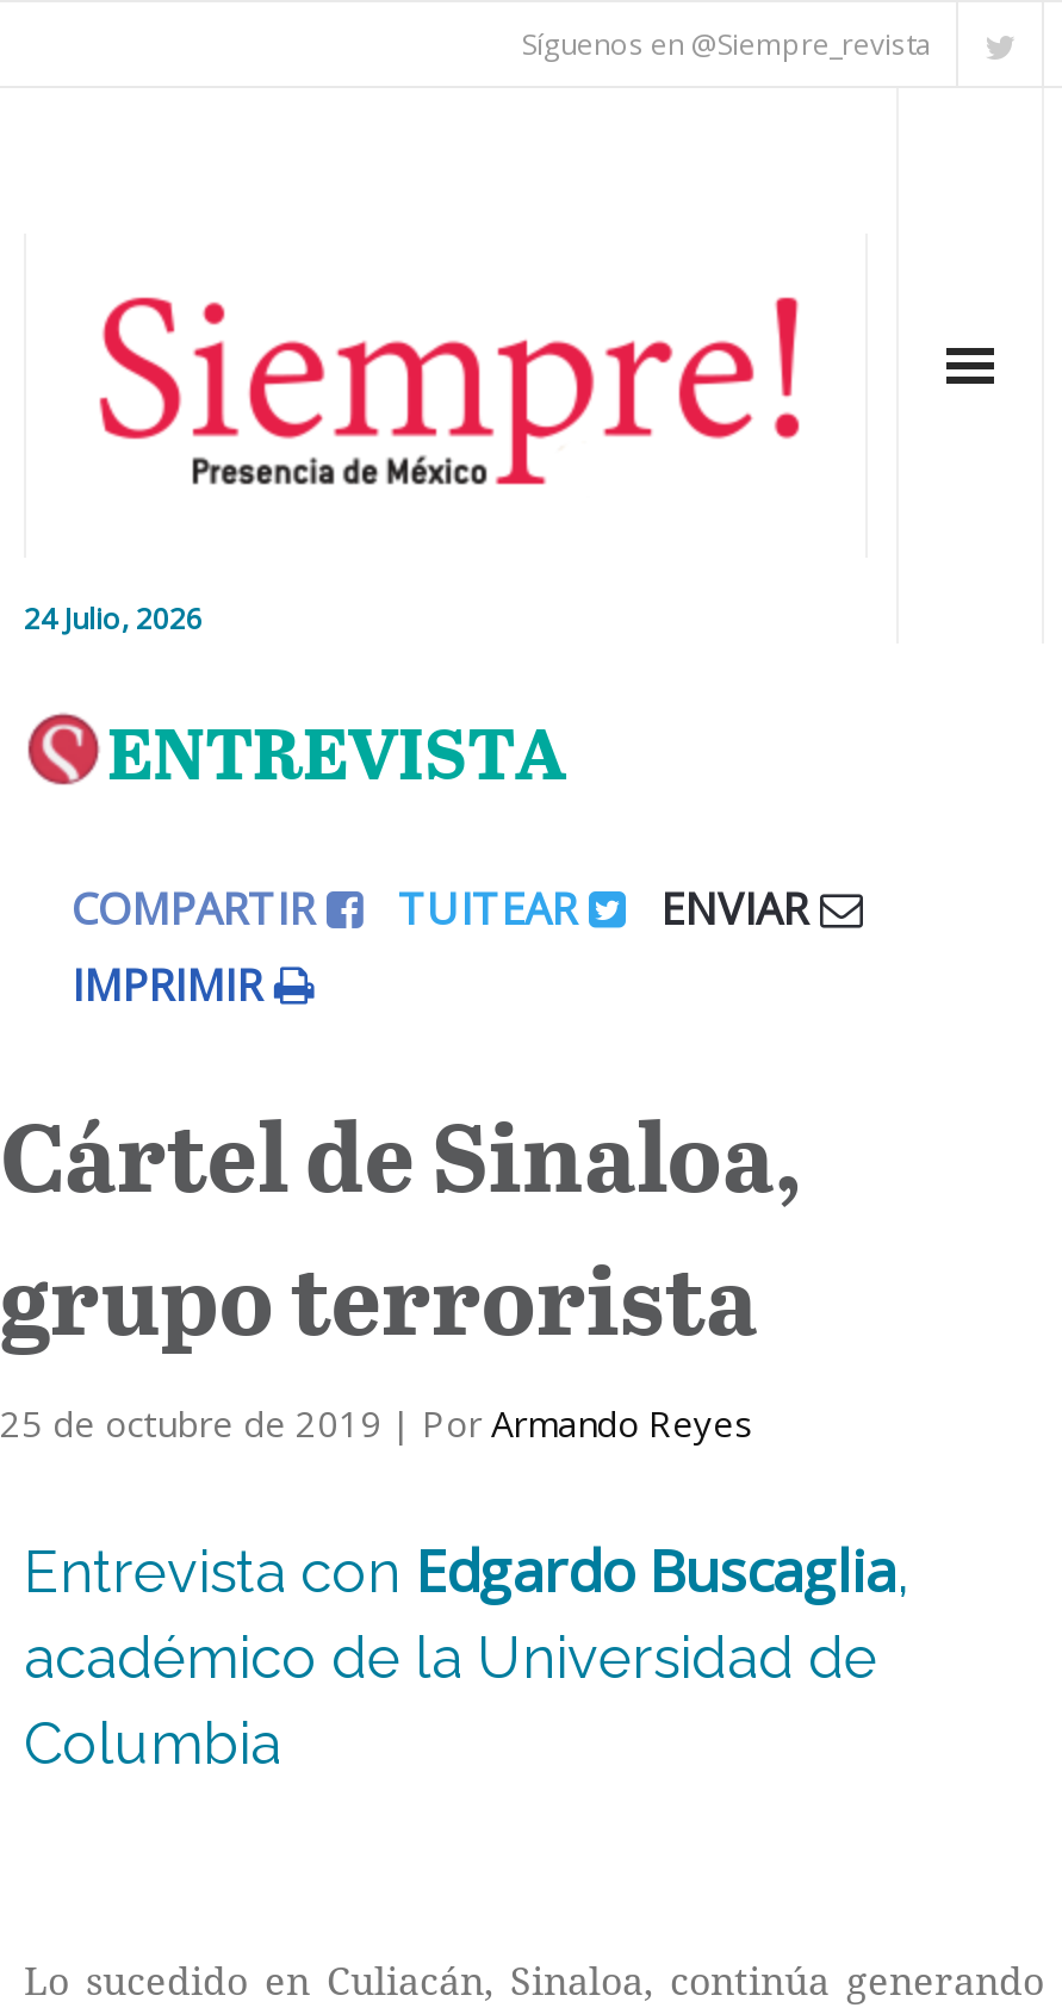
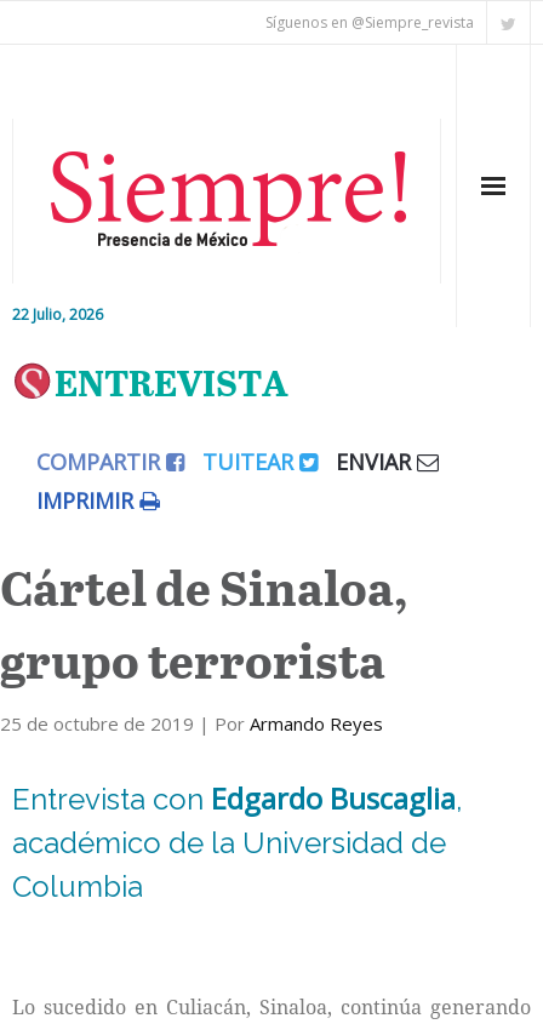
- 24 Julio, 2026
+ 22 Julio, 2026
